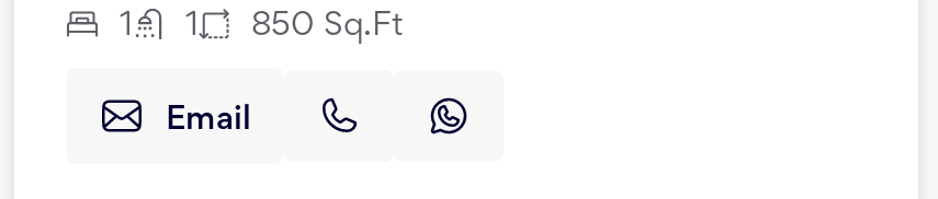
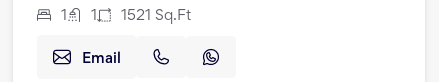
- 1 1 850 Sq.Ft
+ 1 1 1521 Sq.Ft
